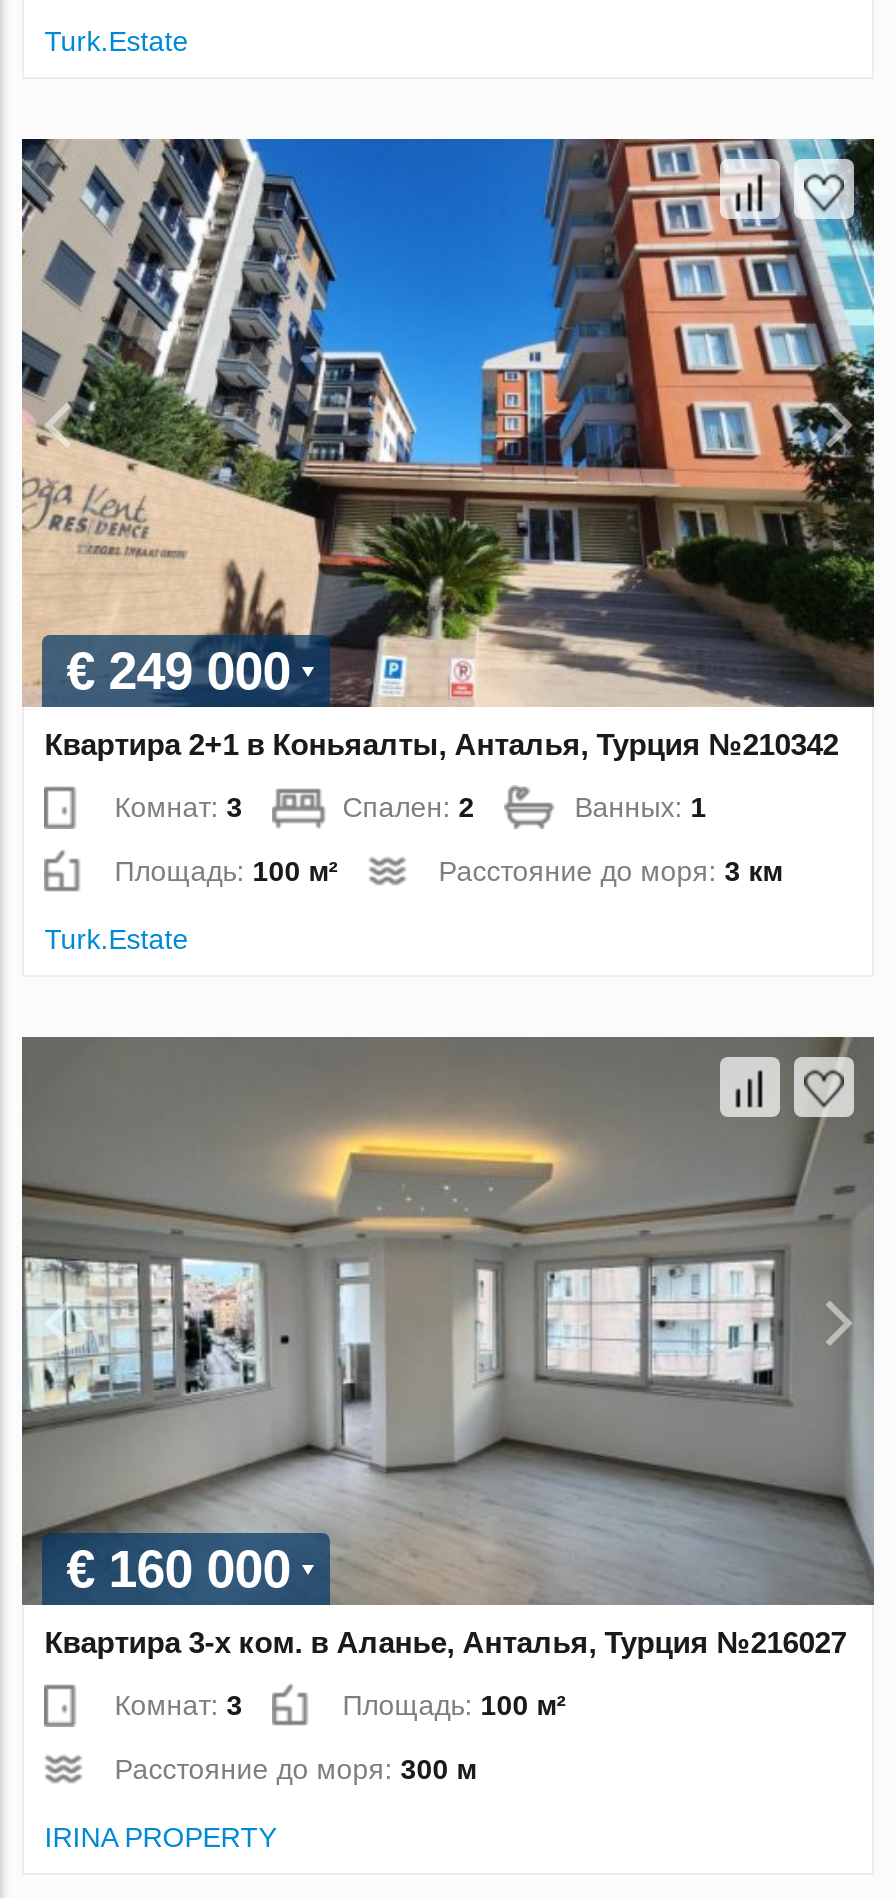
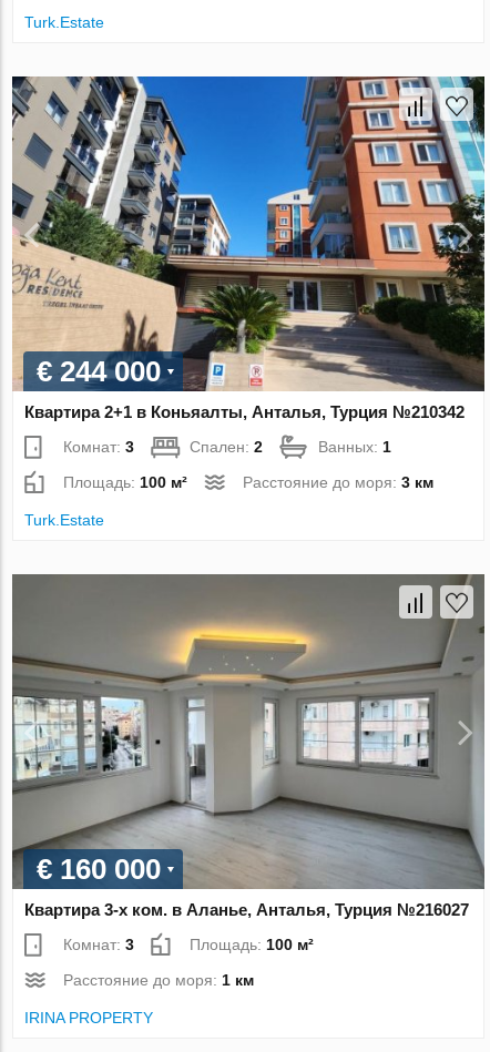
- € 249 000
+ € 244 000

- Расстояние до моря: 300 м
+ Расстояние до моря: 1 км
